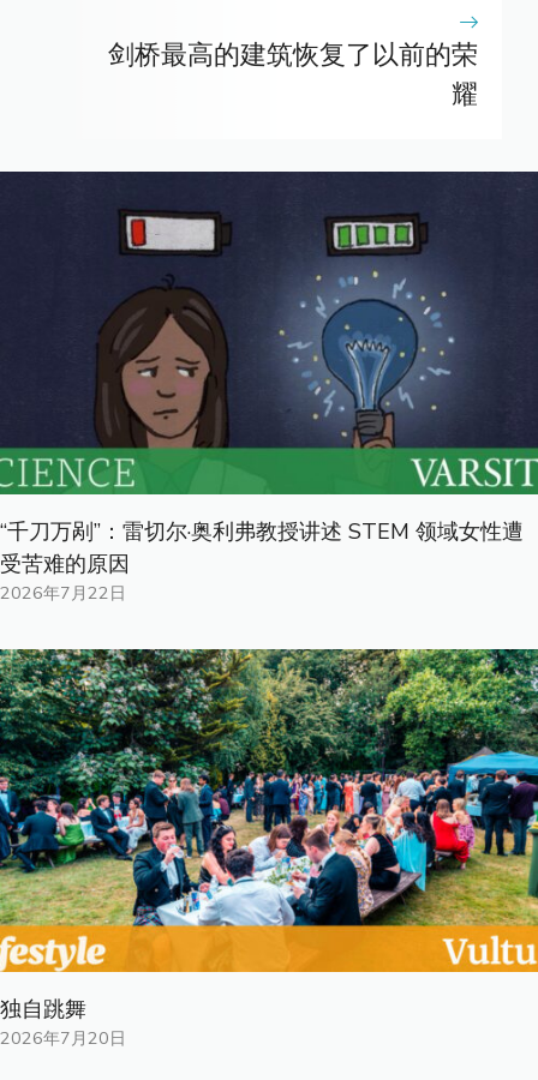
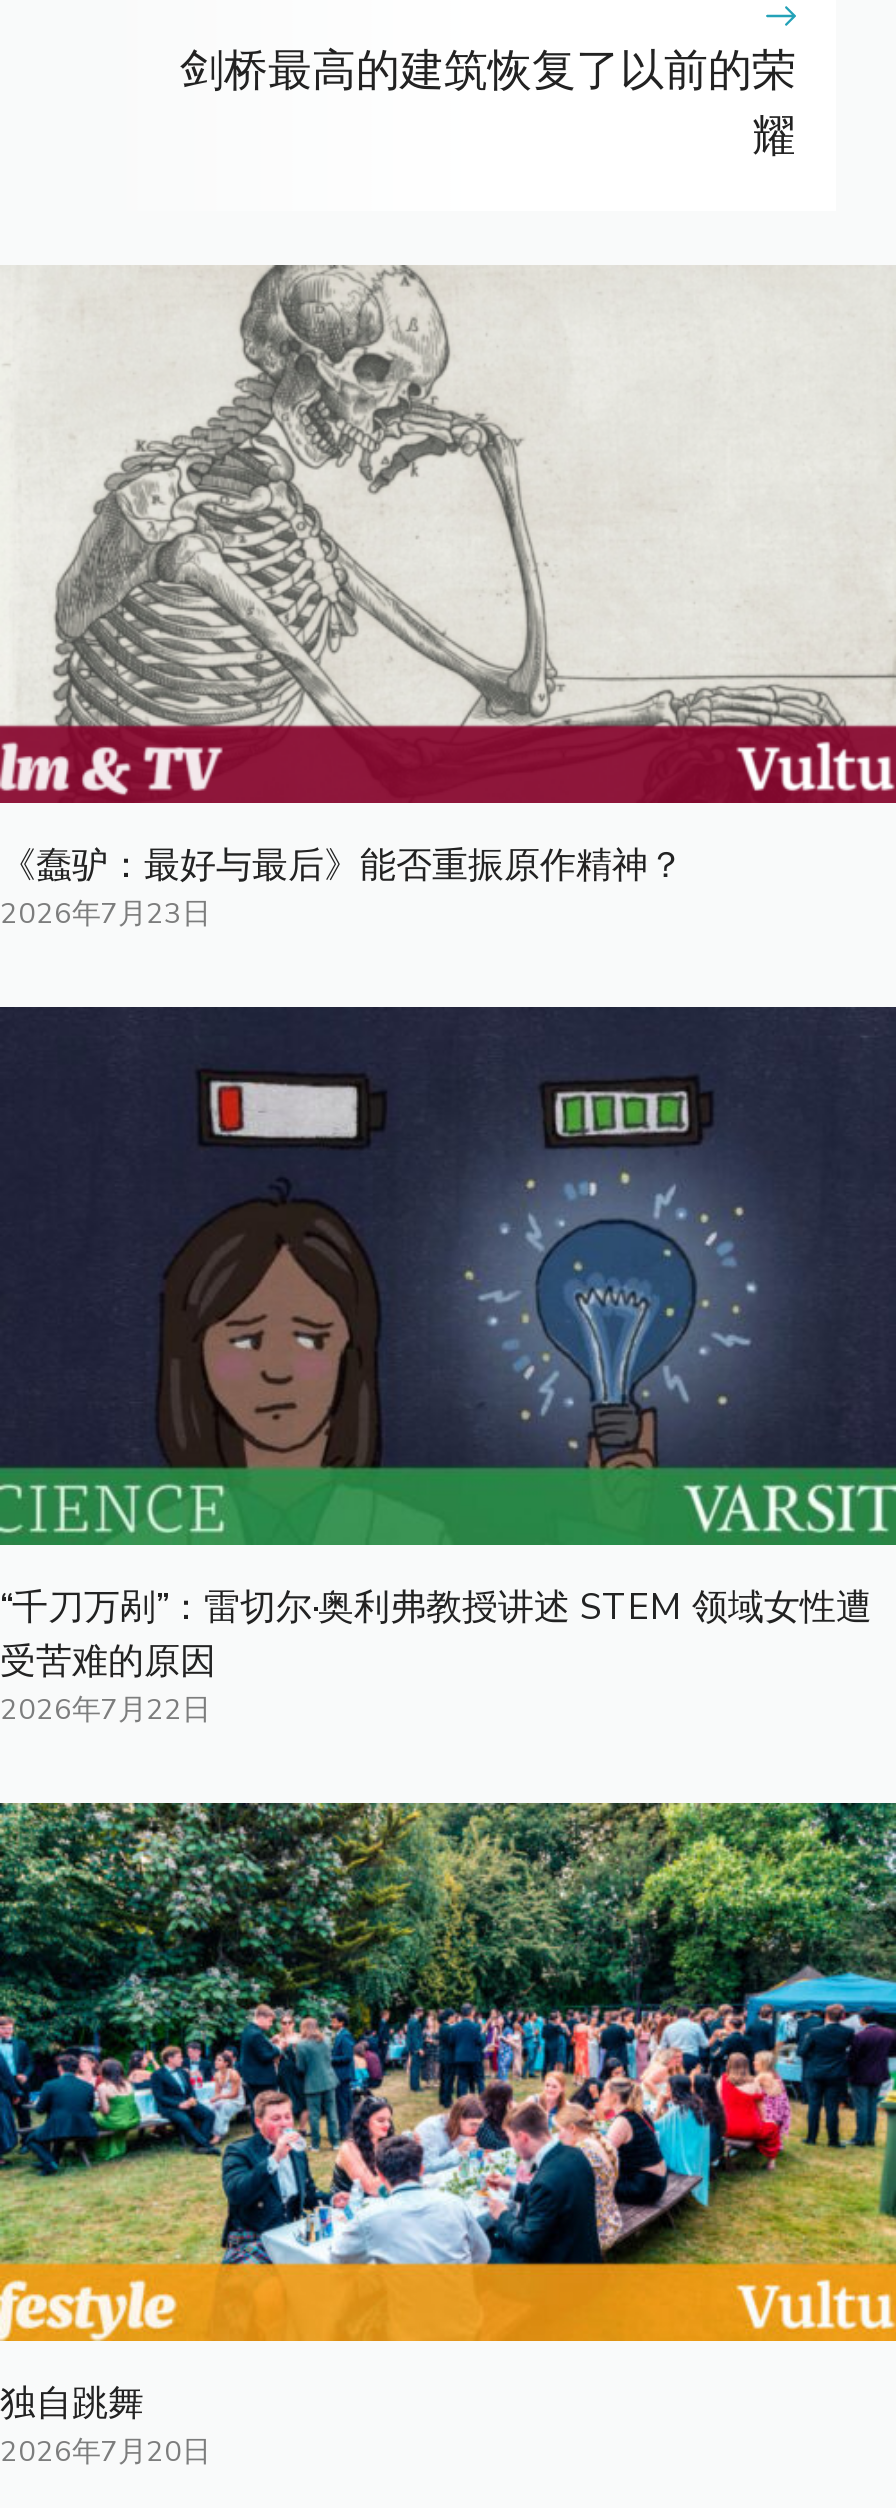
+ [image]
+ 《蠢驴：最好与最后》能否重振原作精神？
+ 2026年7月23日
